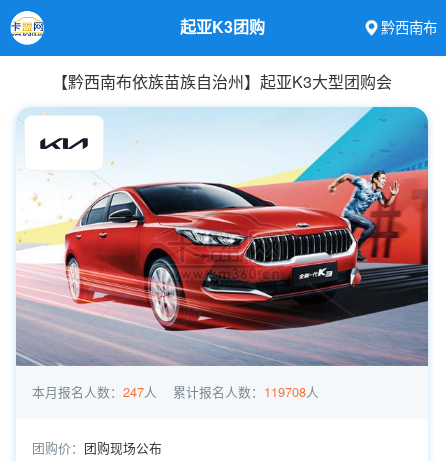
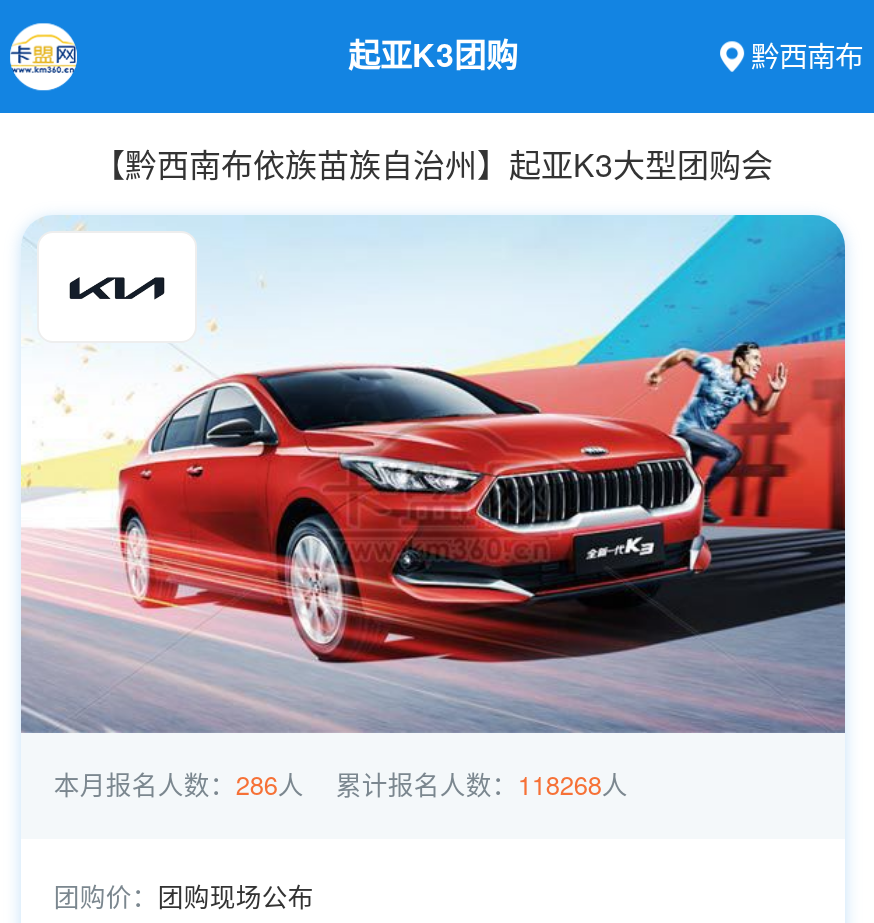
- 本月报名人数：247人
+ 本月报名人数：286人

- 累计报名人数：119708人
+ 累计报名人数：118268人
